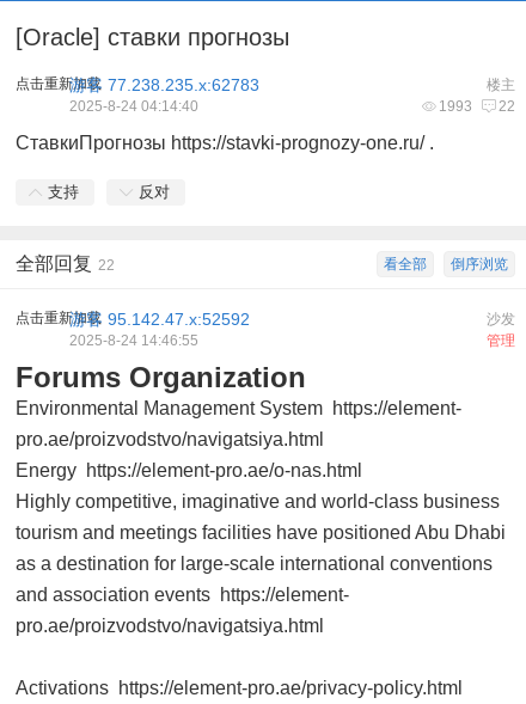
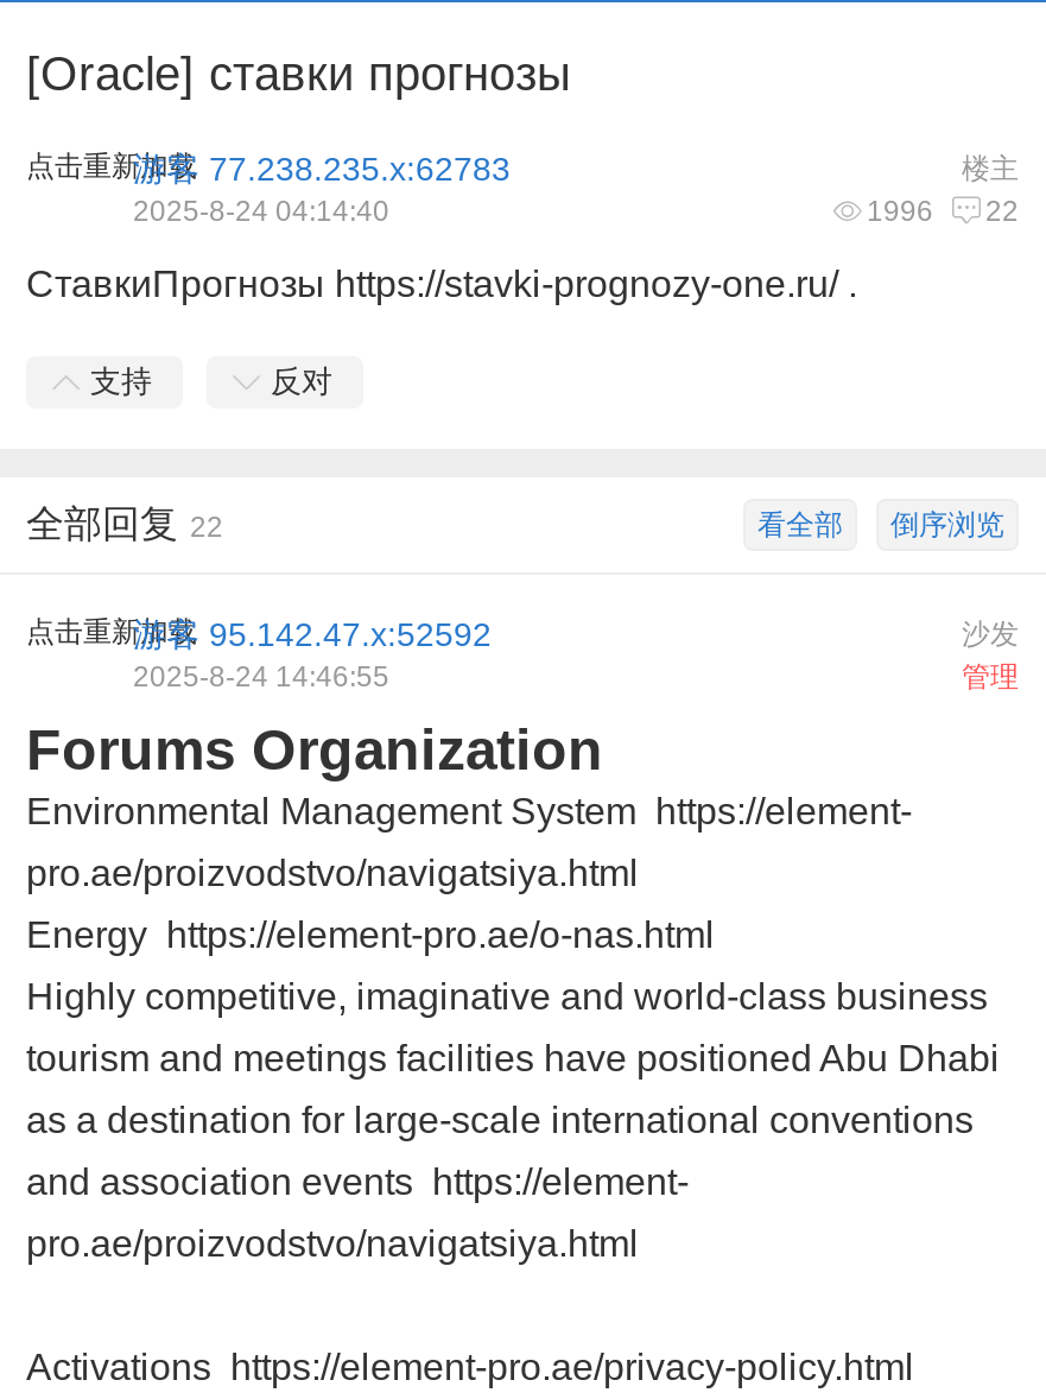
- 1993 22
+ 1996 22
